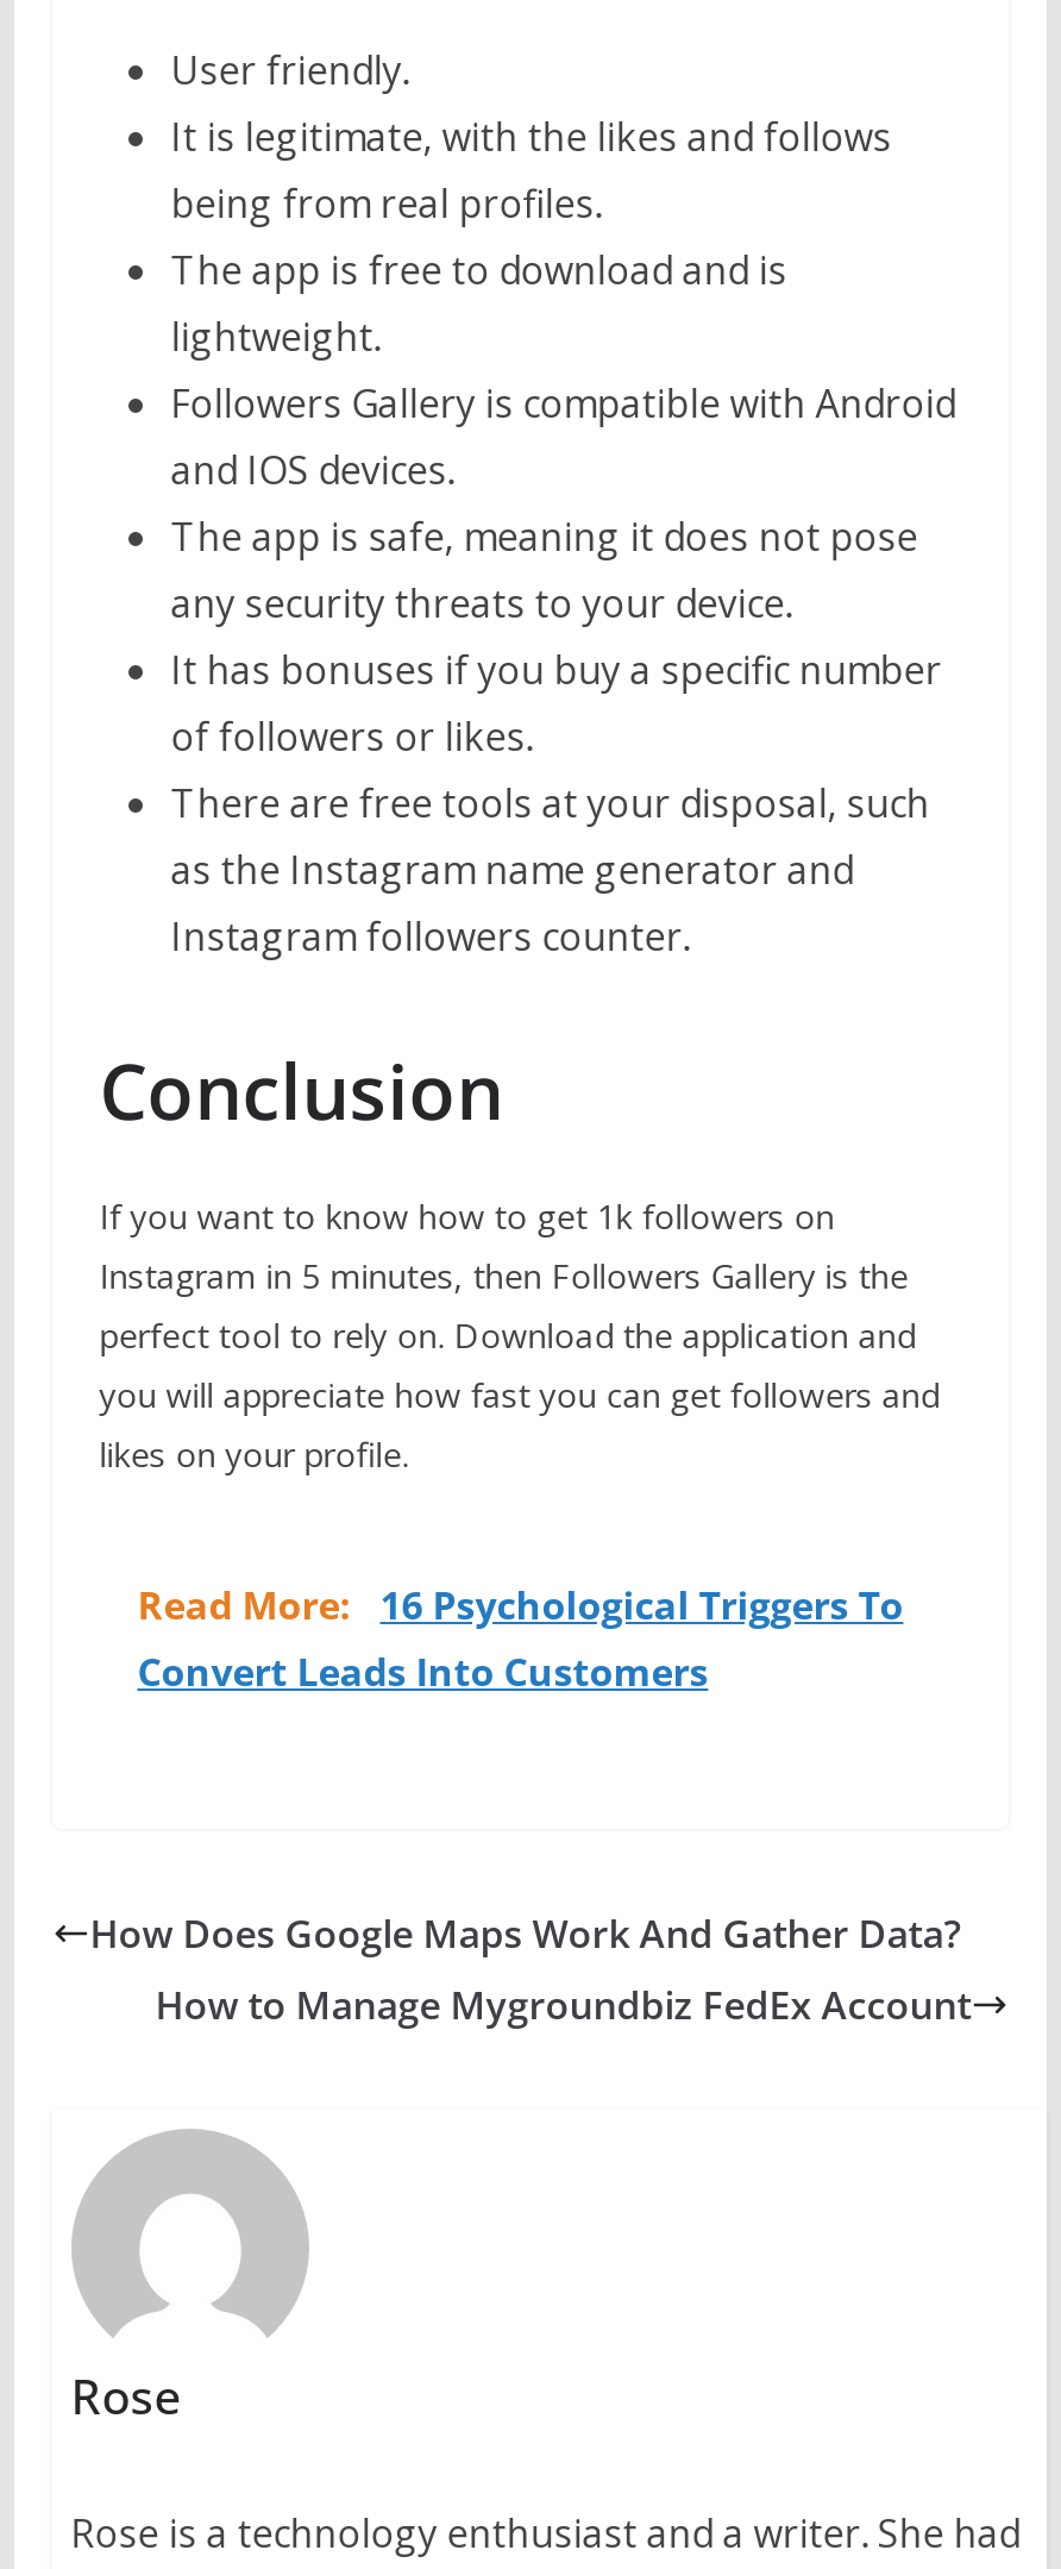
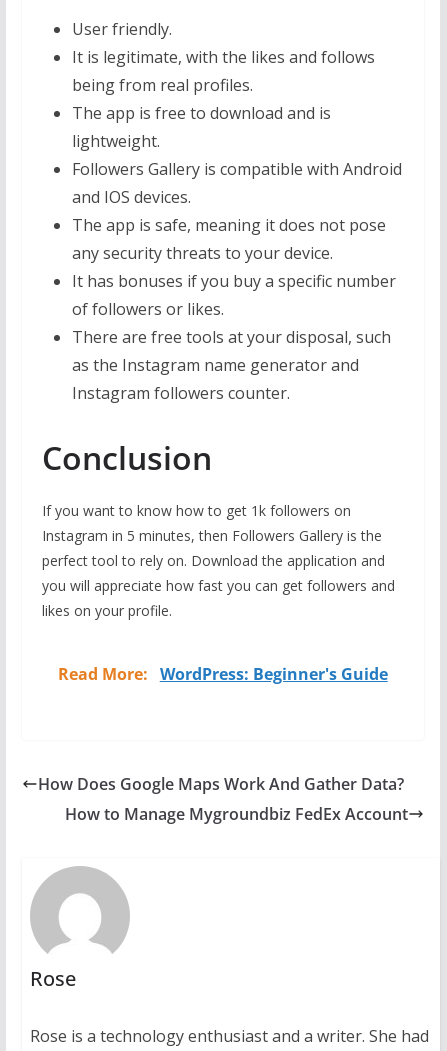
- Read More: 16 Psychological Triggers To
- Convert Leads Into Customers
+ Read More: WordPress: Beginner's Guide
